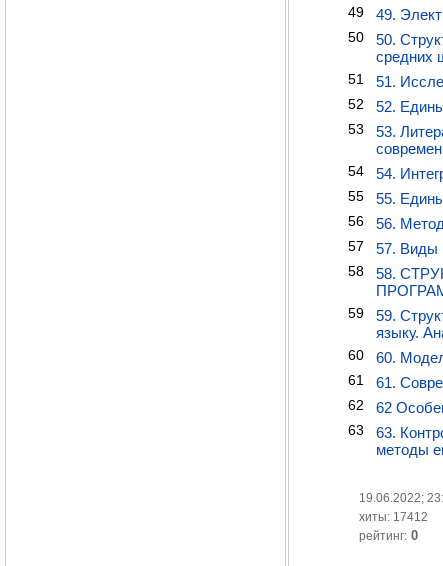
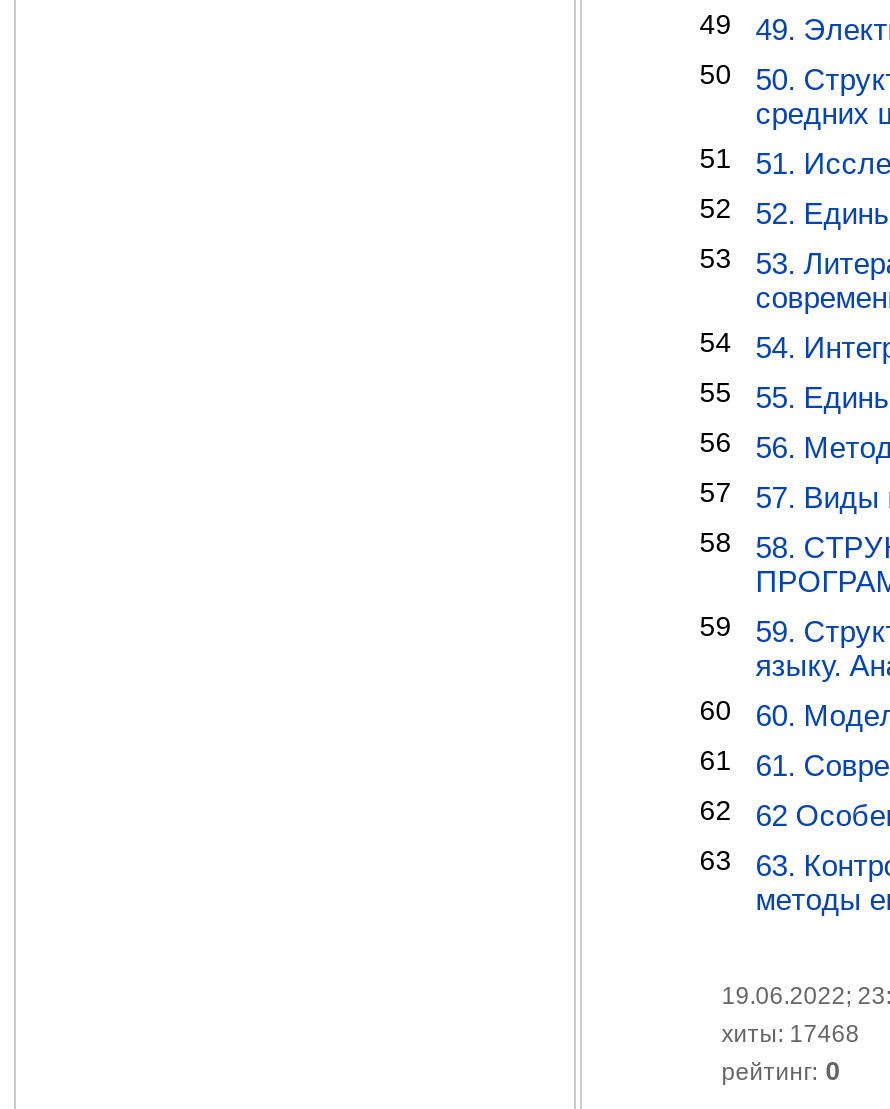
- хиты: 17412
+ хиты: 17468
